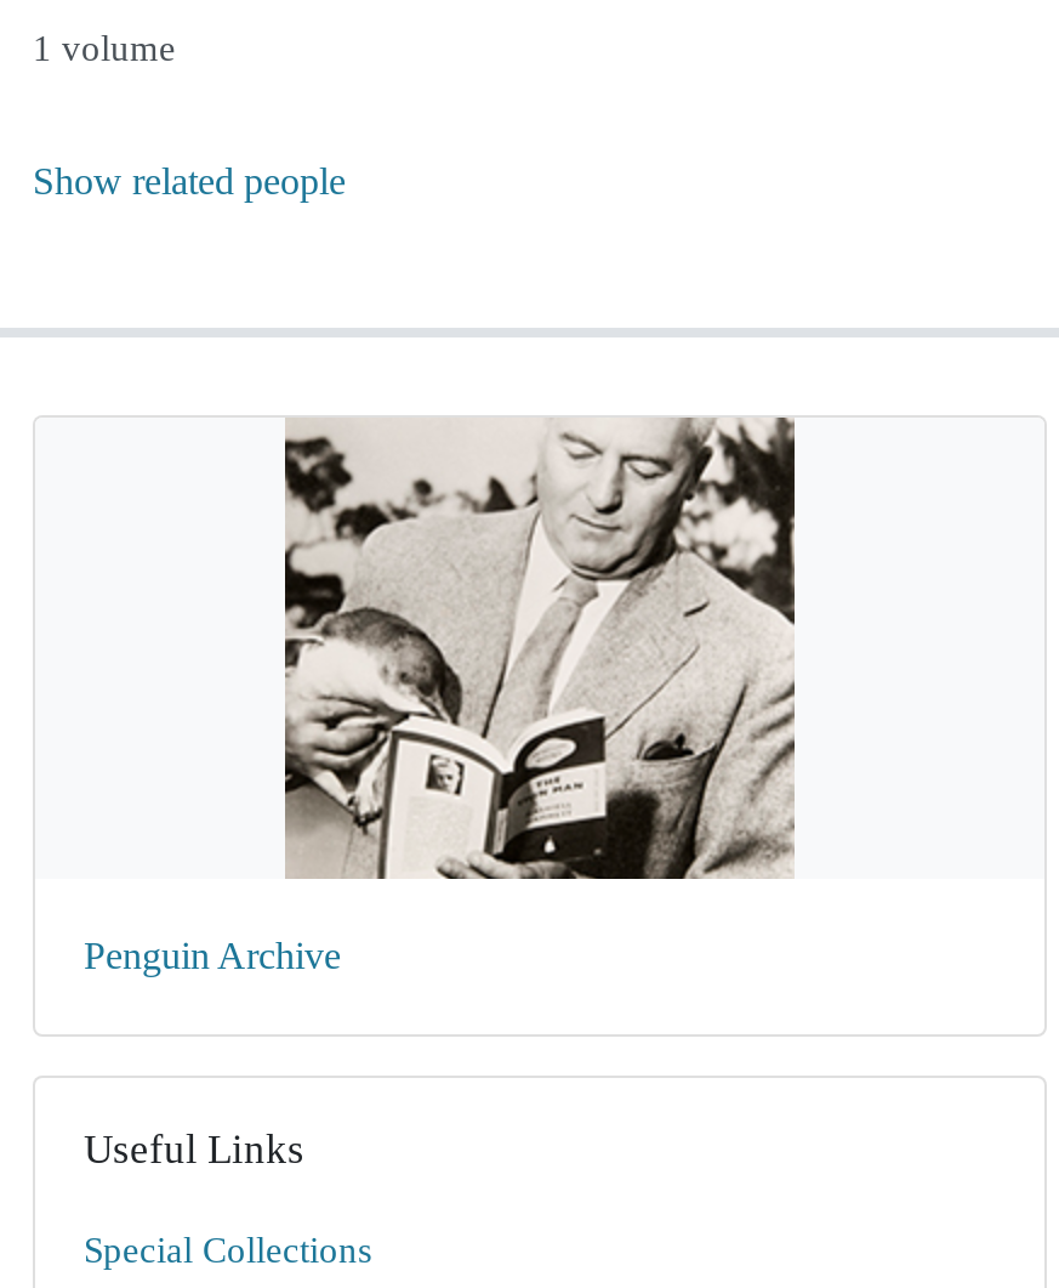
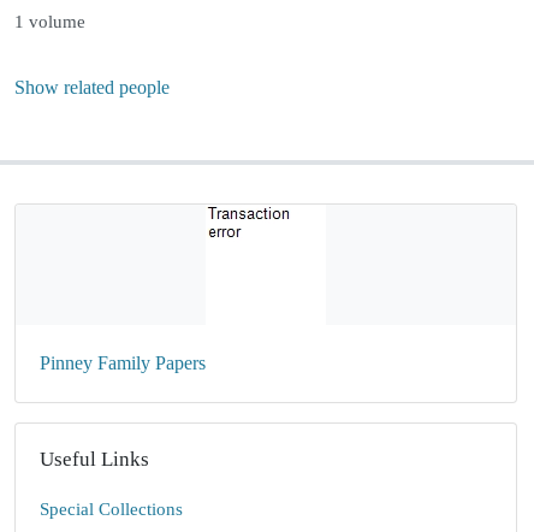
- [image]

- Penguin Archive
+ Pinney Family Papers
